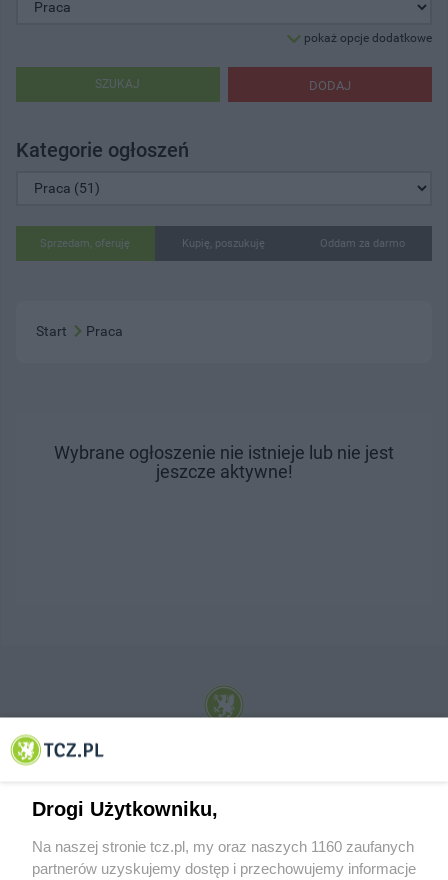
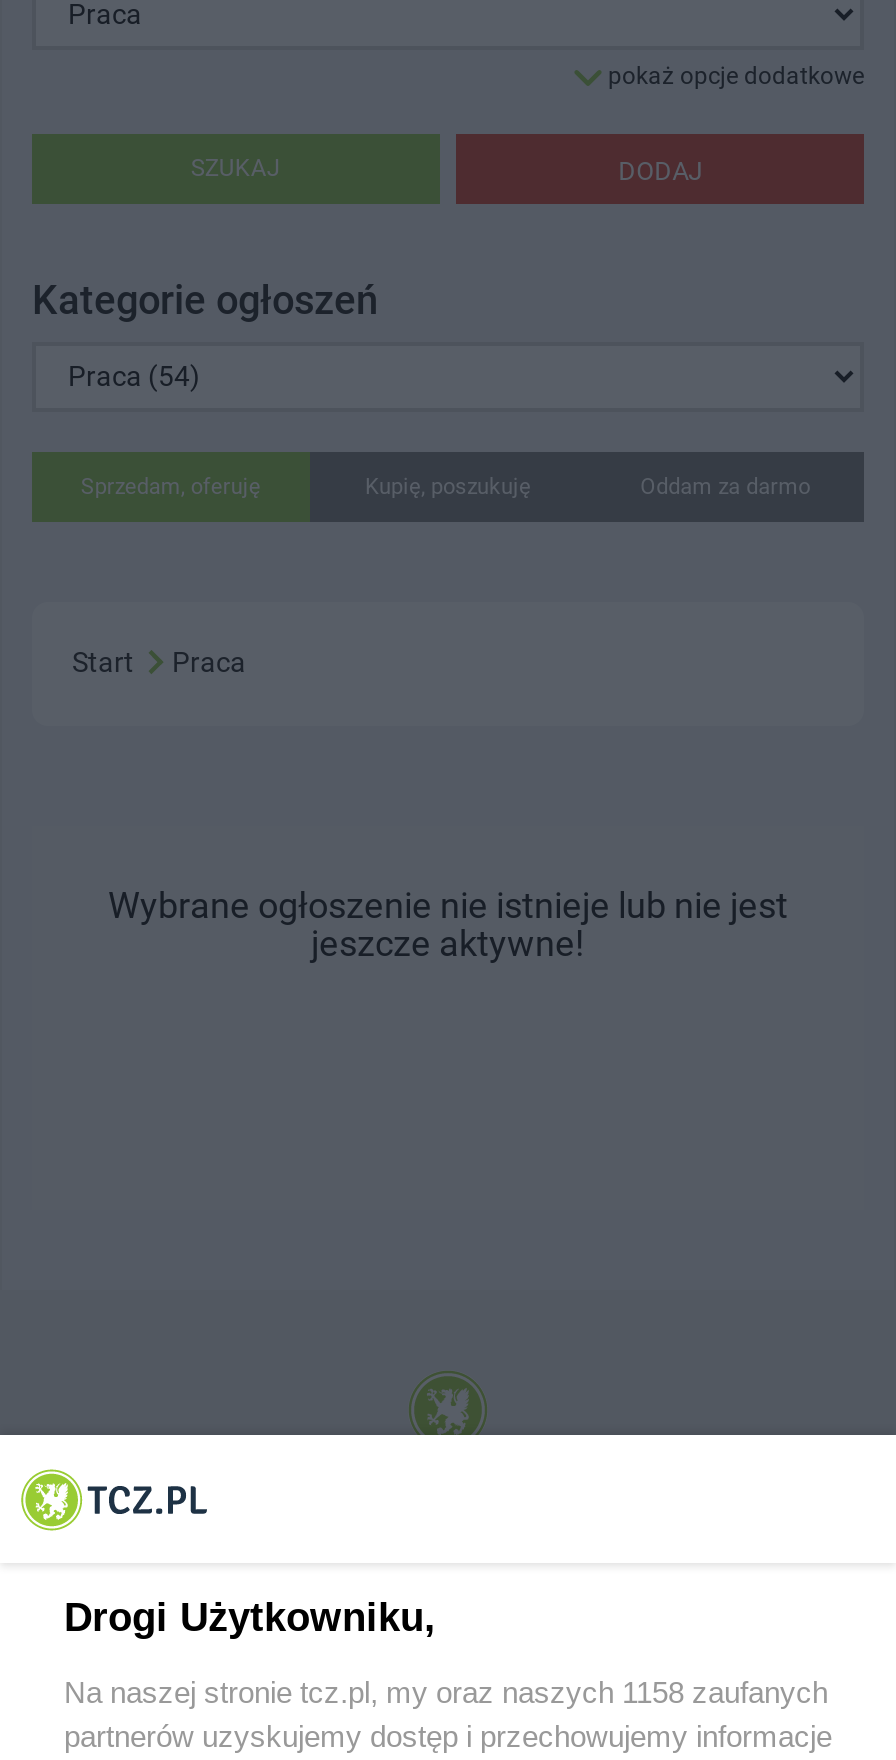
- Na naszej stronie tcz.pl, my oraz naszych 1160 zaufanych
+ Na naszej stronie tcz.pl, my oraz naszych 1158 zaufanych
